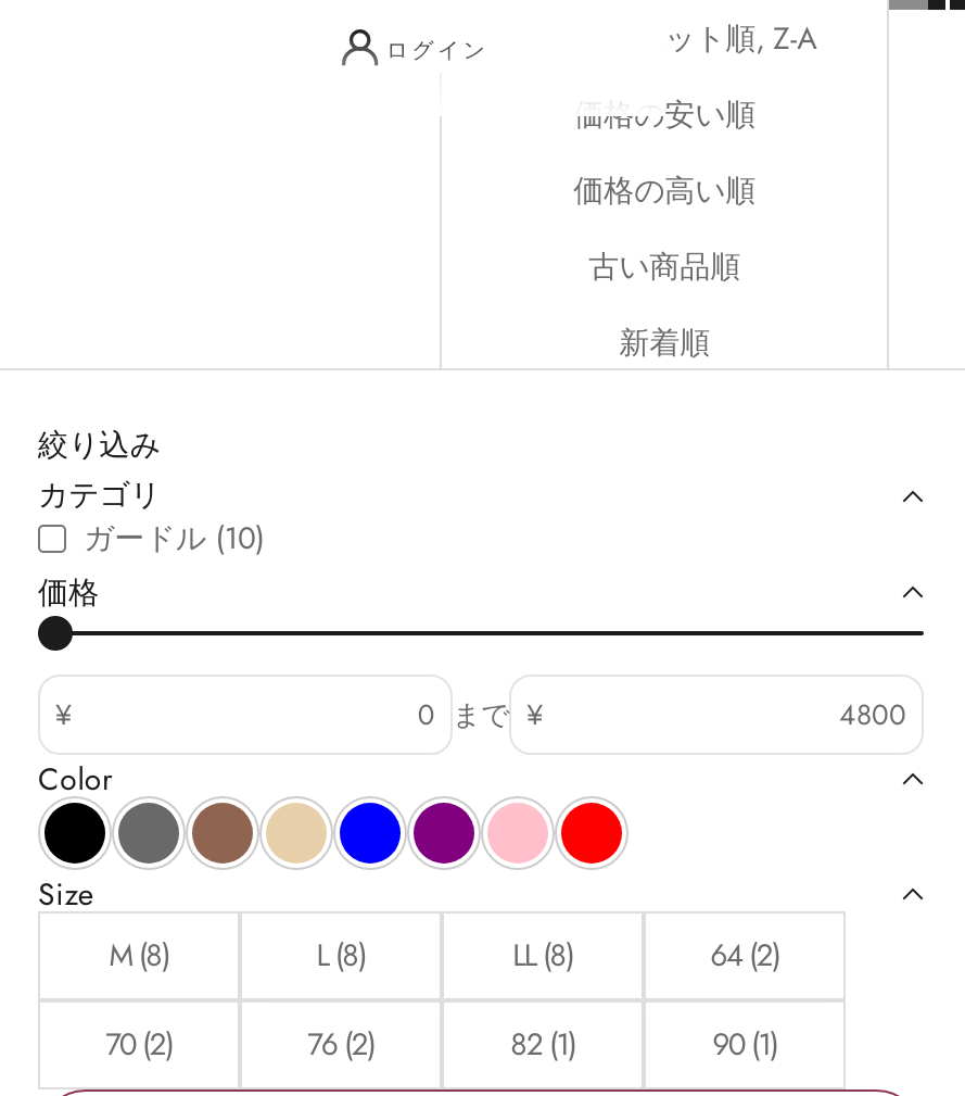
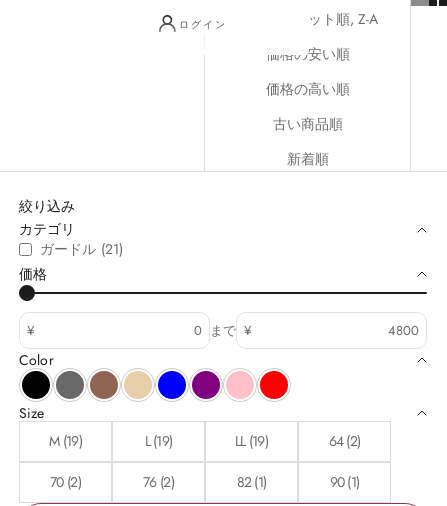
- ガードル (10)
+ ガードル (21)

- M (8)
+ M (19)

- L (8)
+ L (19)

- LL (8)
+ LL (19)
